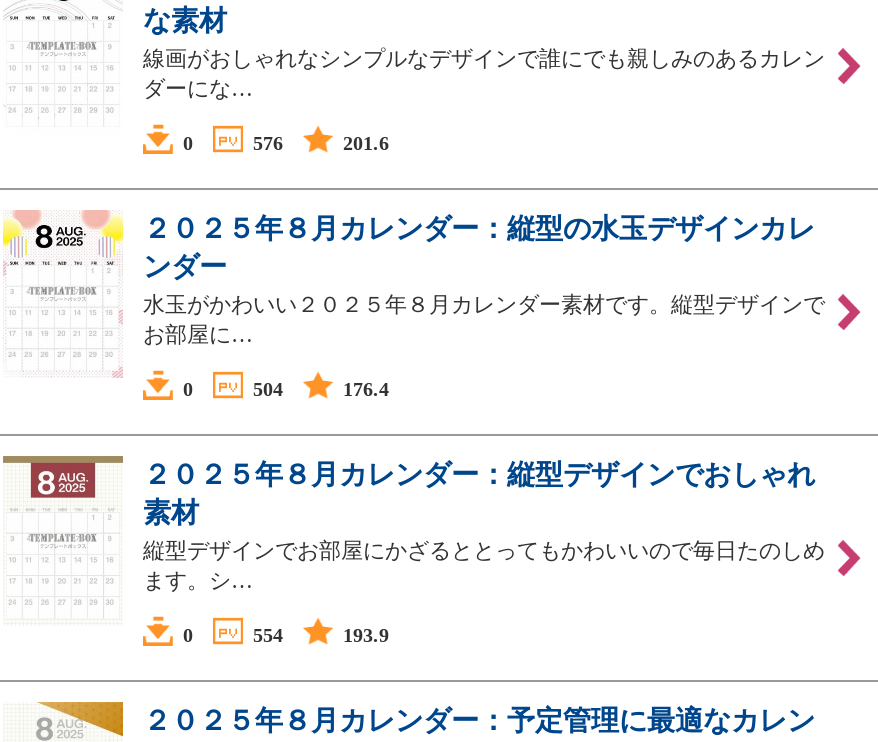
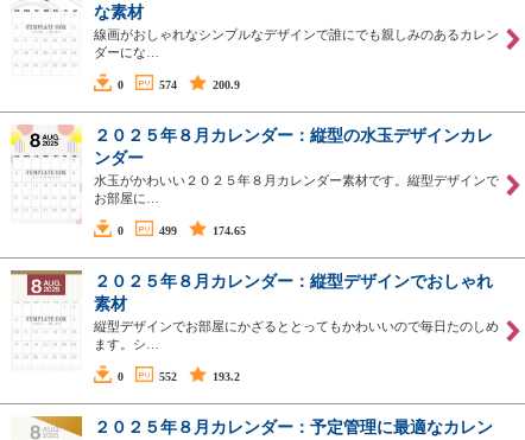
- 576
+ 574

- 201.6
+ 200.9

- 504
+ 499

- 176.4
+ 174.65

- 554
+ 552

- 193.9
+ 193.2
